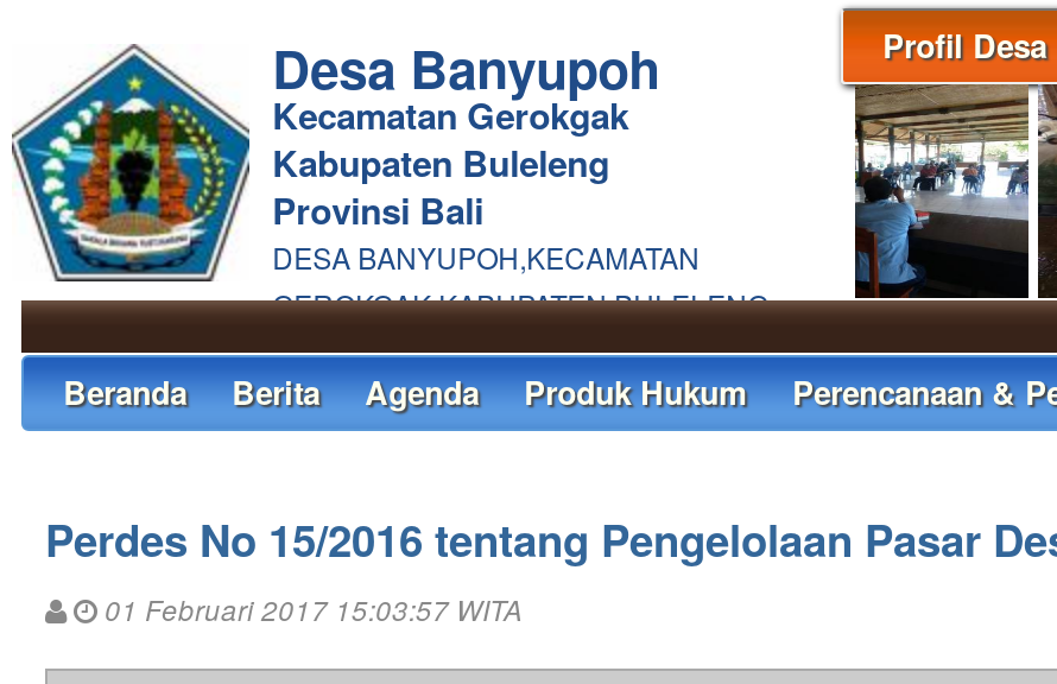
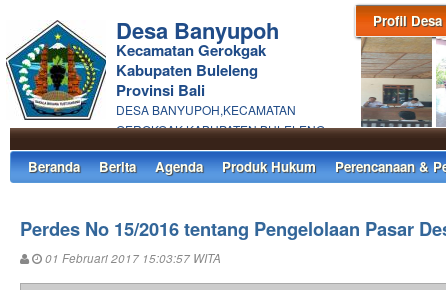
- [image]
+ [image]
